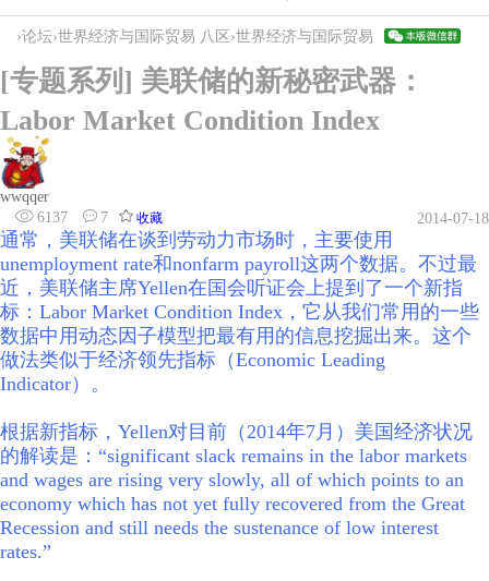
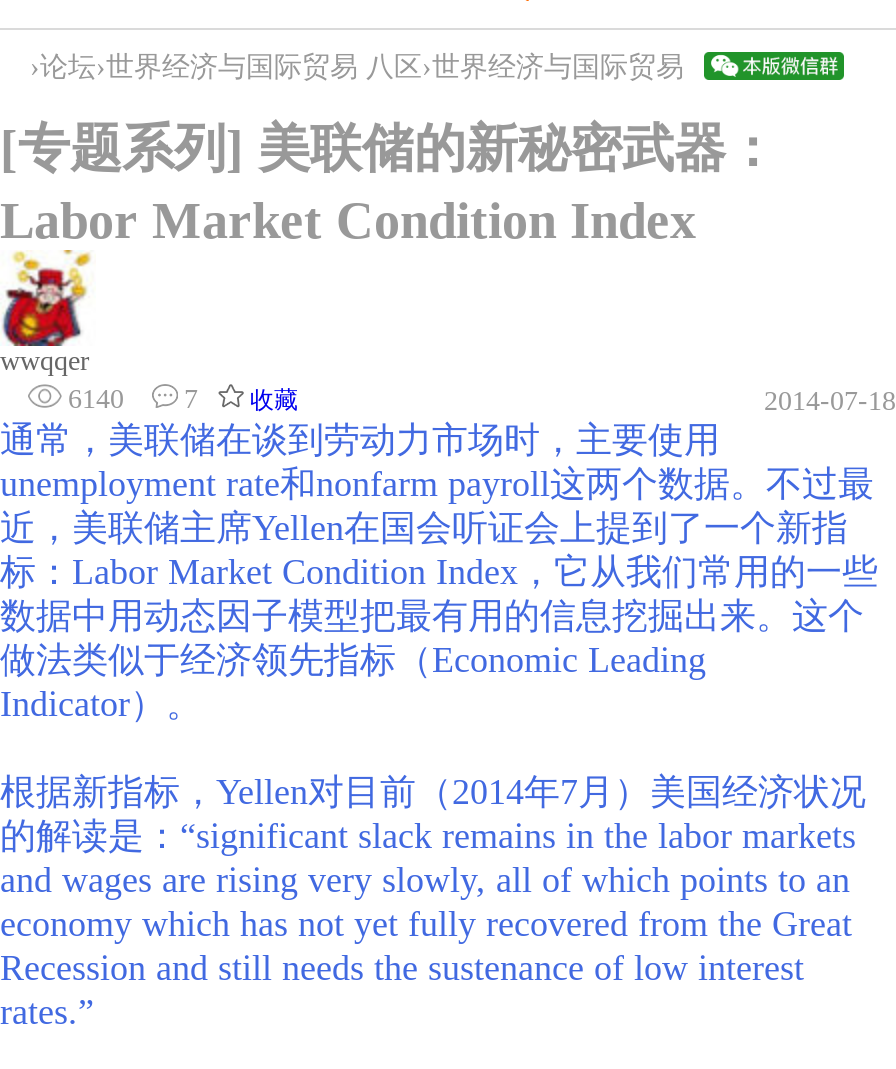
- 6137 7 收藏
+ 6140 7 收藏
